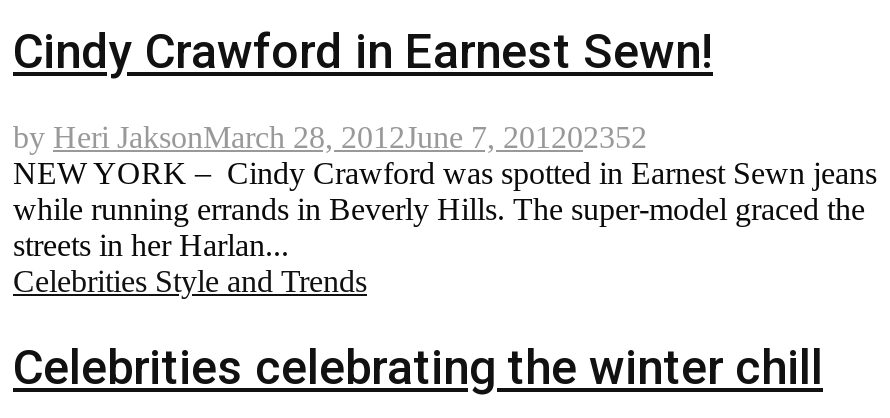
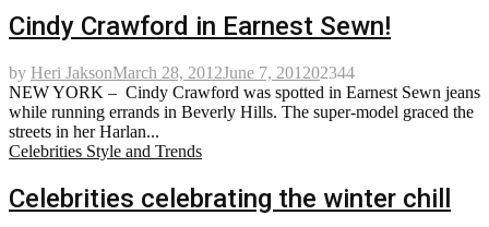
- by Heri JaksonMarch 28, 2012June 7, 201202352
+ by Heri JaksonMarch 28, 2012June 7, 201202344
